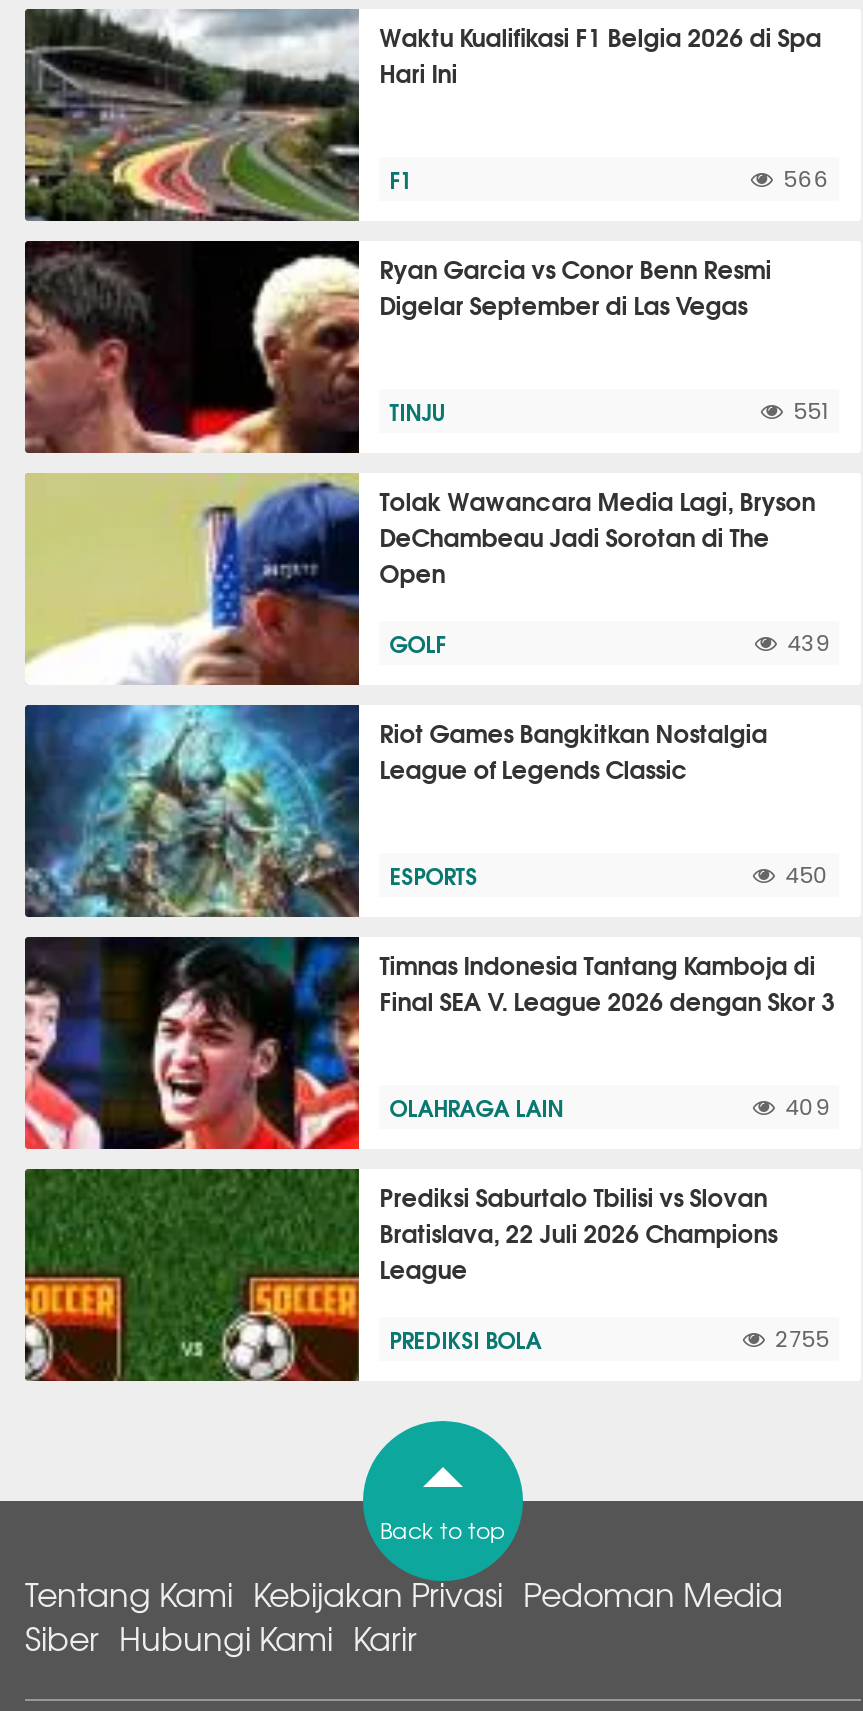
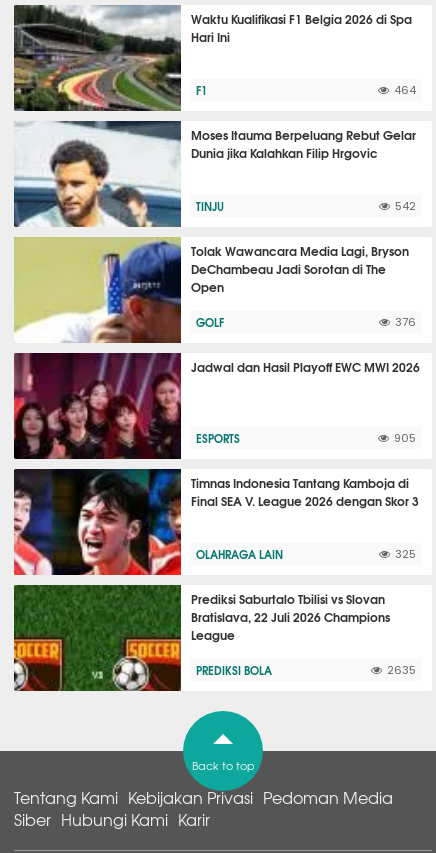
- 566
+ 464

- [image]
- Ryan Garcia vs Conor Benn Resmi
- Digelar September di Las Vegas
+ [image]
+ Moses Itauma Berpeluang Rebut Gelar
+ Dunia jika Kalahkan Filip Hrgovic

- 551
+ 542

- 439
+ 376

- [image]
- Riot Games Bangkitkan Nostalgia
- League of Legends Classic
+ [image]
+ Jadwal dan Hasil Playoff EWC MWI 2026

- 450
+ 905

- 409
+ 325

- 2755
+ 2635
